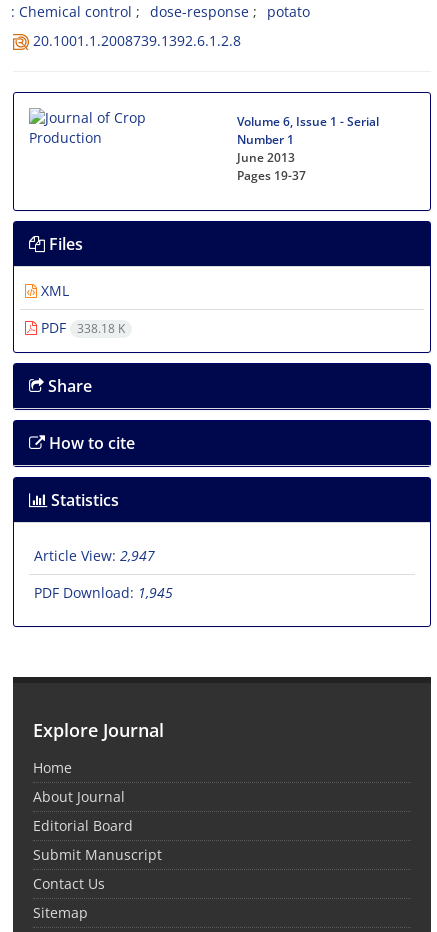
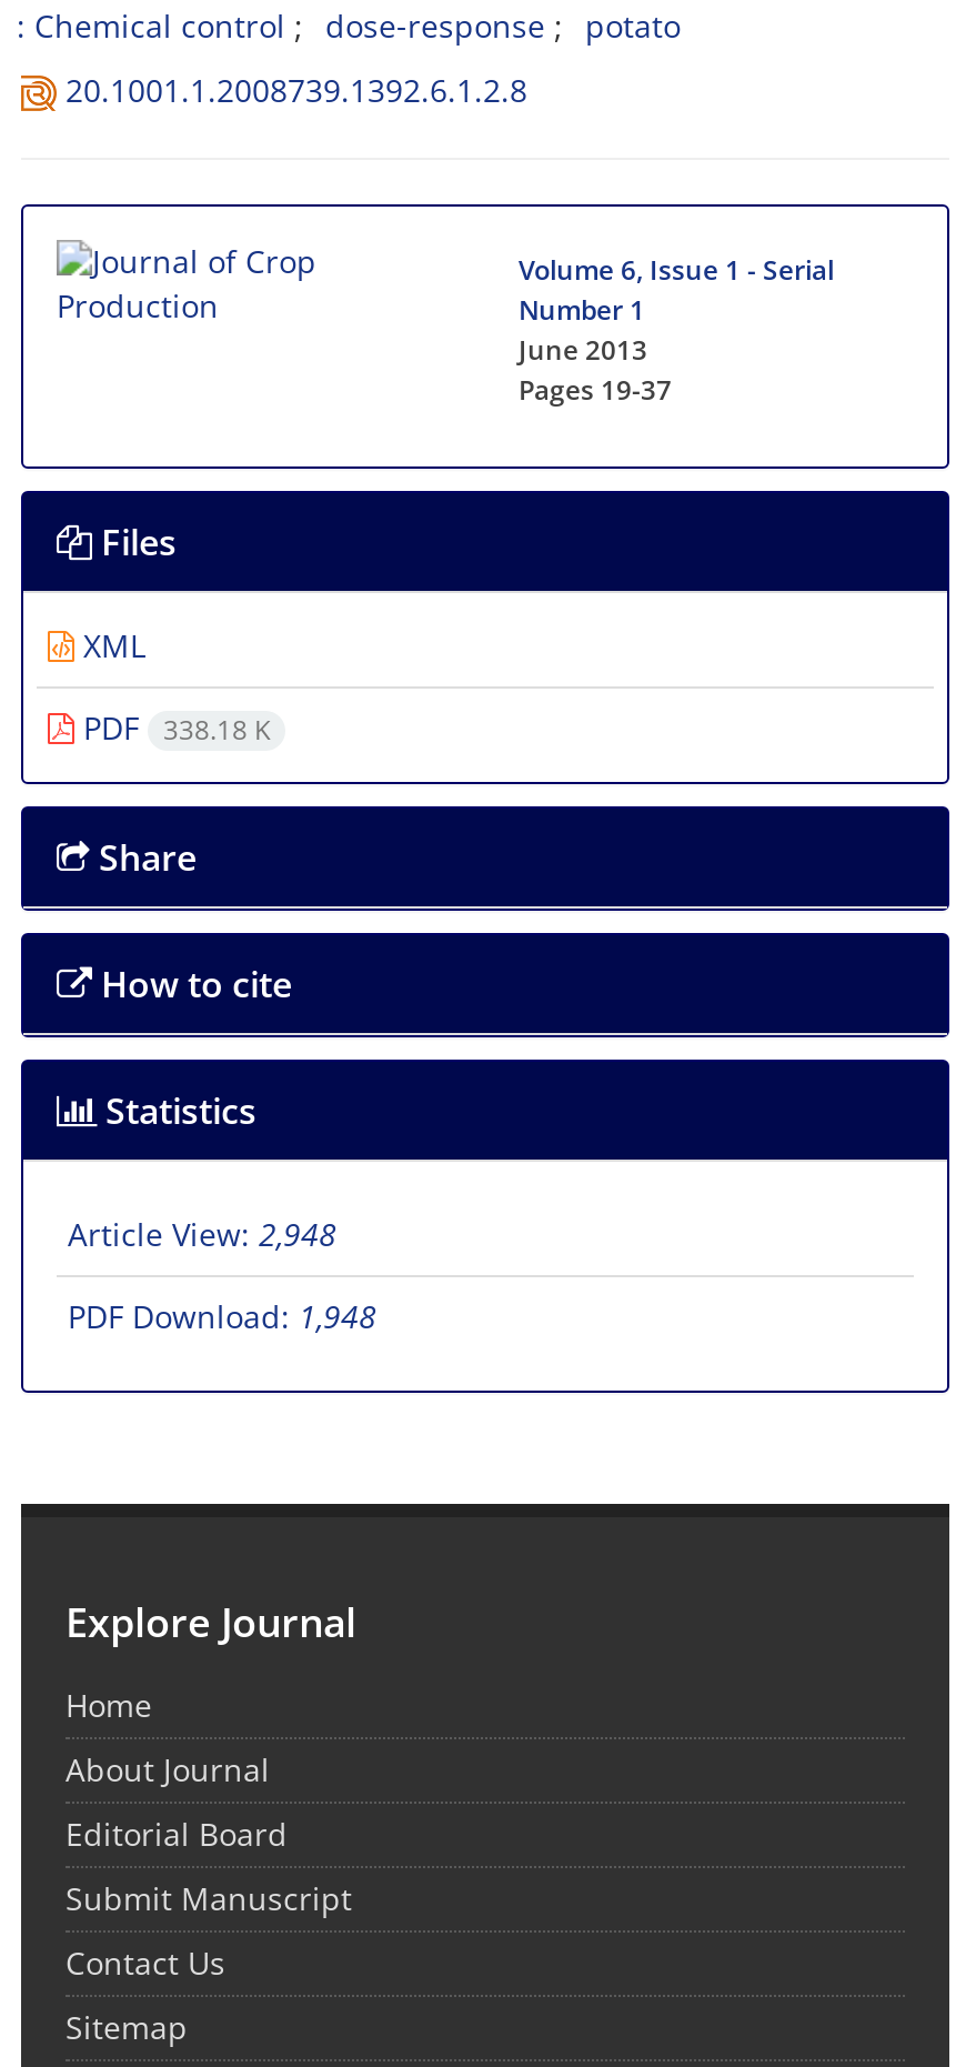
- Article View: 2,947
+ Article View: 2,948

- PDF Download: 1,945
+ PDF Download: 1,948
